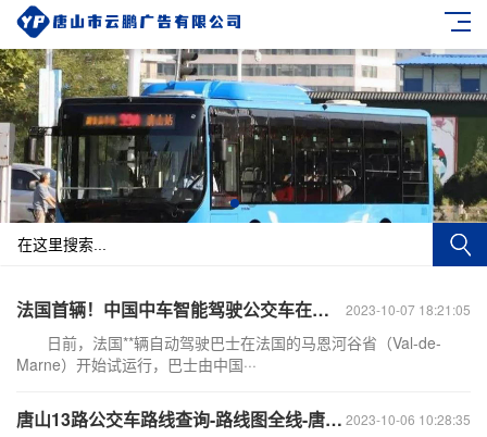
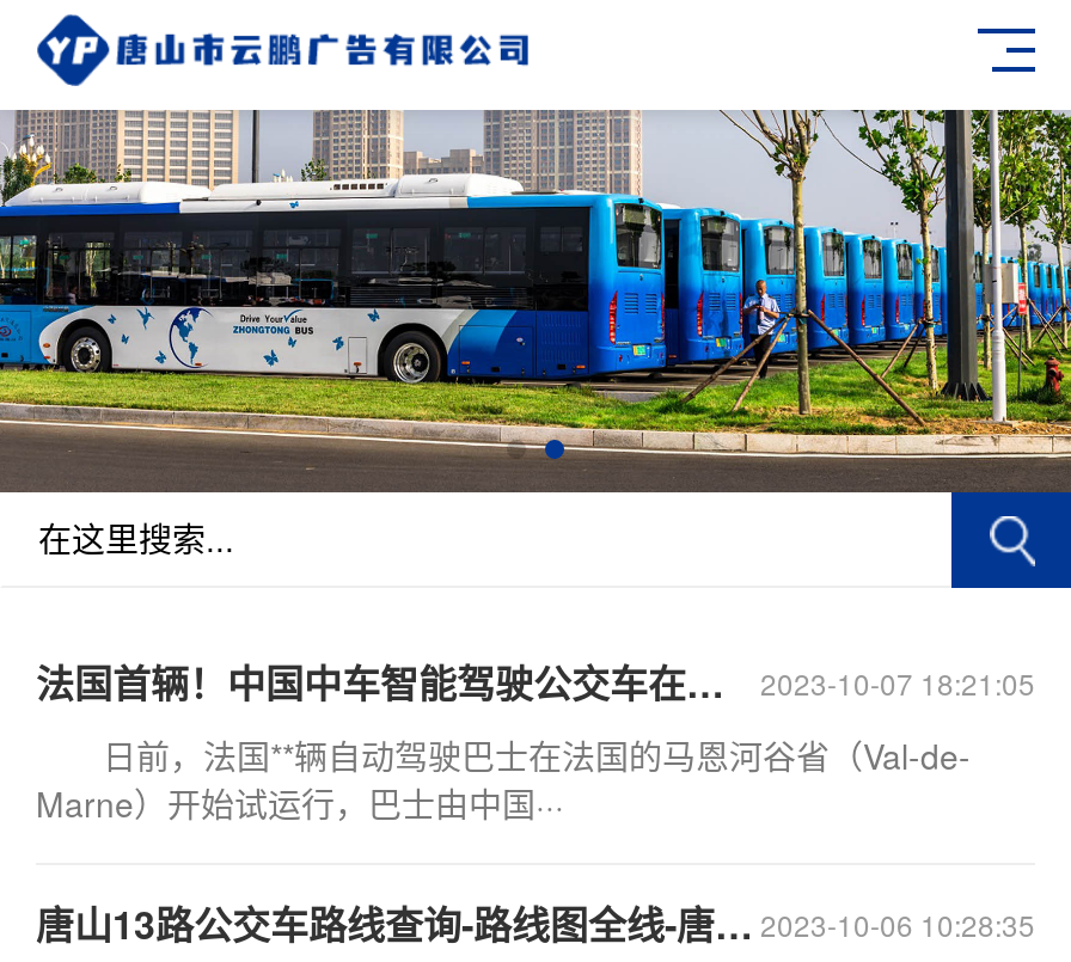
- [image]
+ [image]
